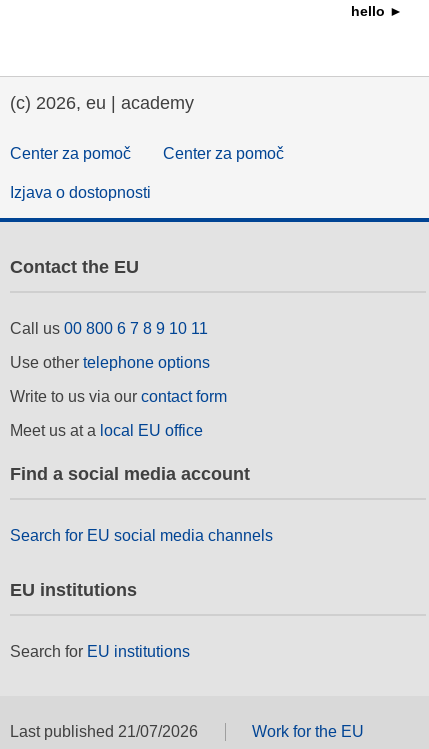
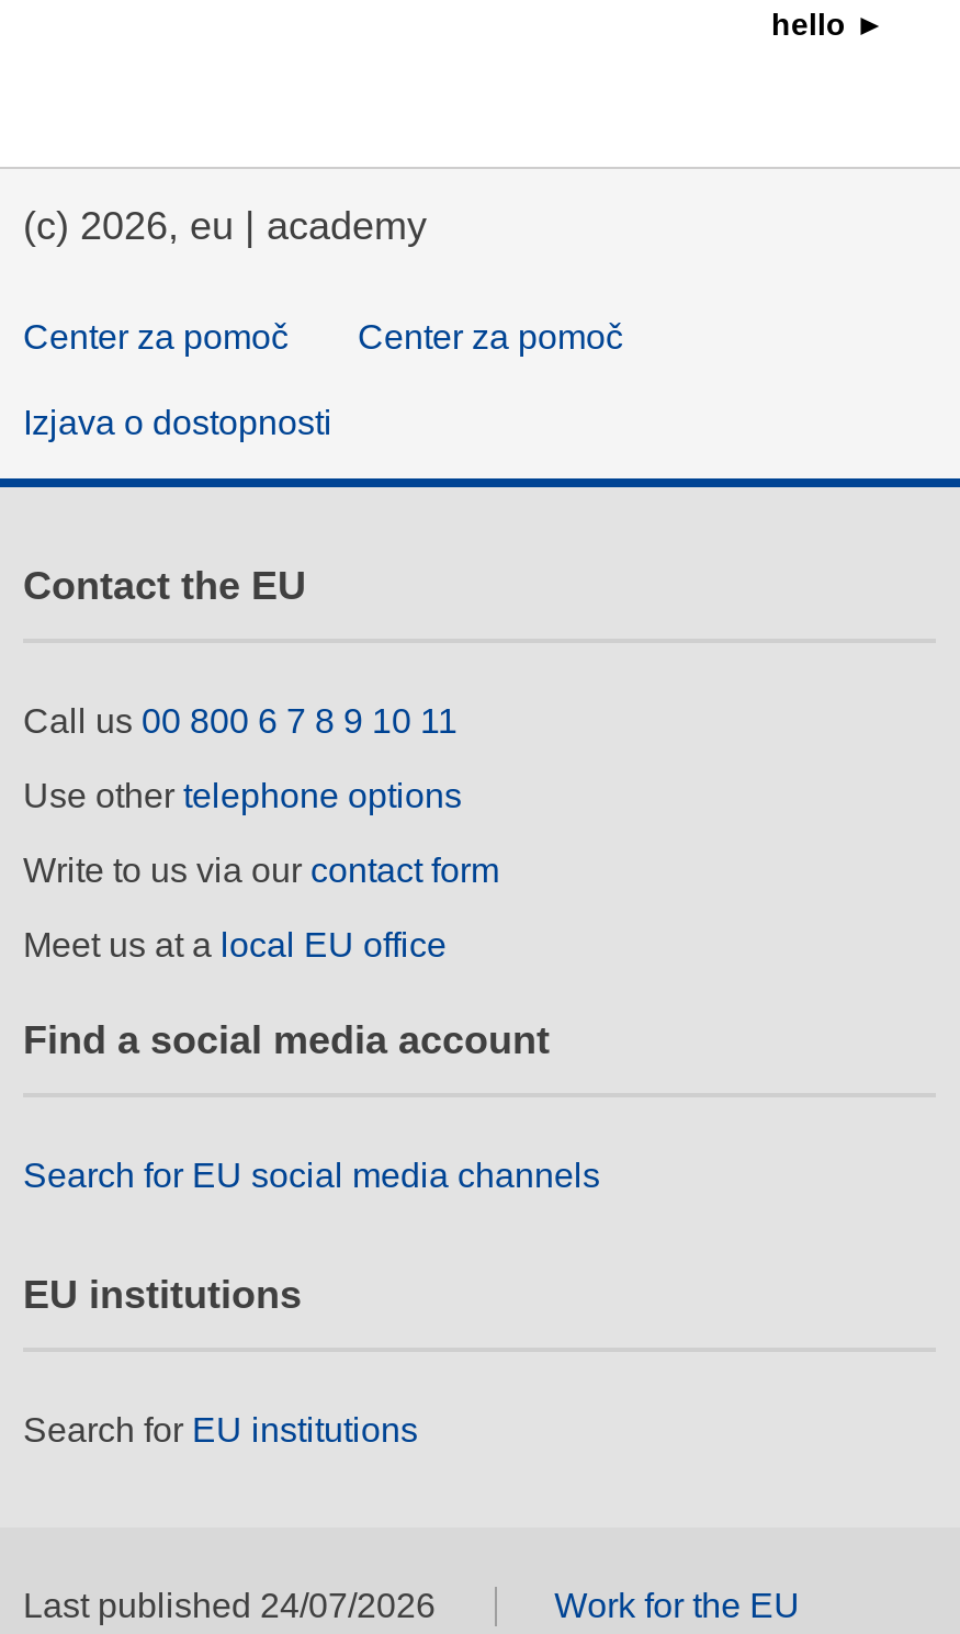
- Last published 21/07/2026
+ Last published 24/07/2026
